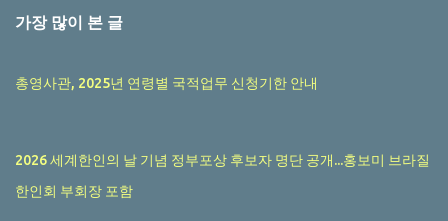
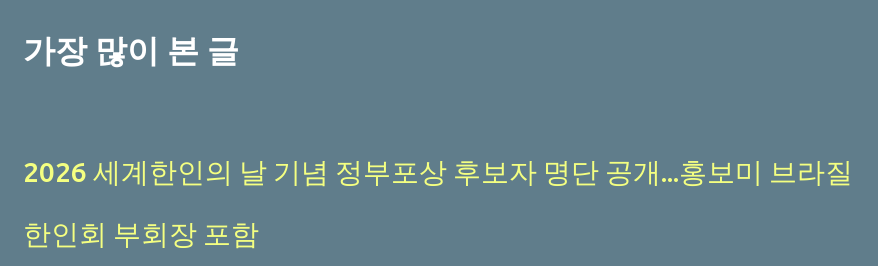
- 총영사관, 2025년 연령별 국적업무 신청기한 안내
